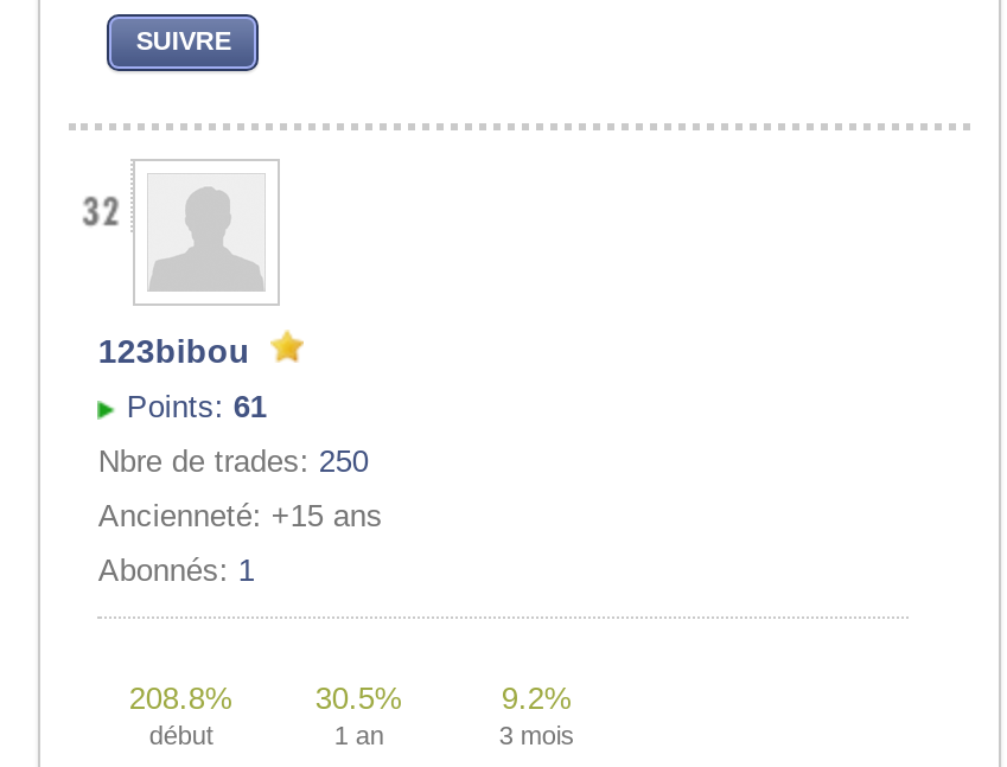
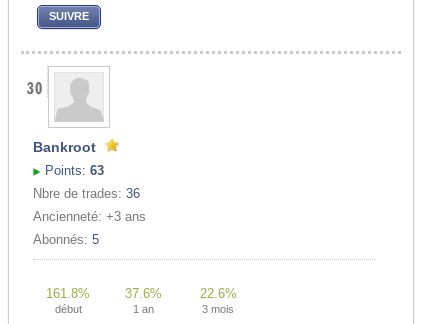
- 123bibou
+ Bankroot

- Points: 61
+ Points: 63

- Nbre de trades: 250
+ Nbre de trades: 36

- Ancienneté: +15 ans
+ Ancienneté: +3 ans

- Abonnés: 1
+ Abonnés: 5

- 208.8%
- 30.5%
- 9.2%
+ 161.8%
+ 37.6%
+ 22.6%
